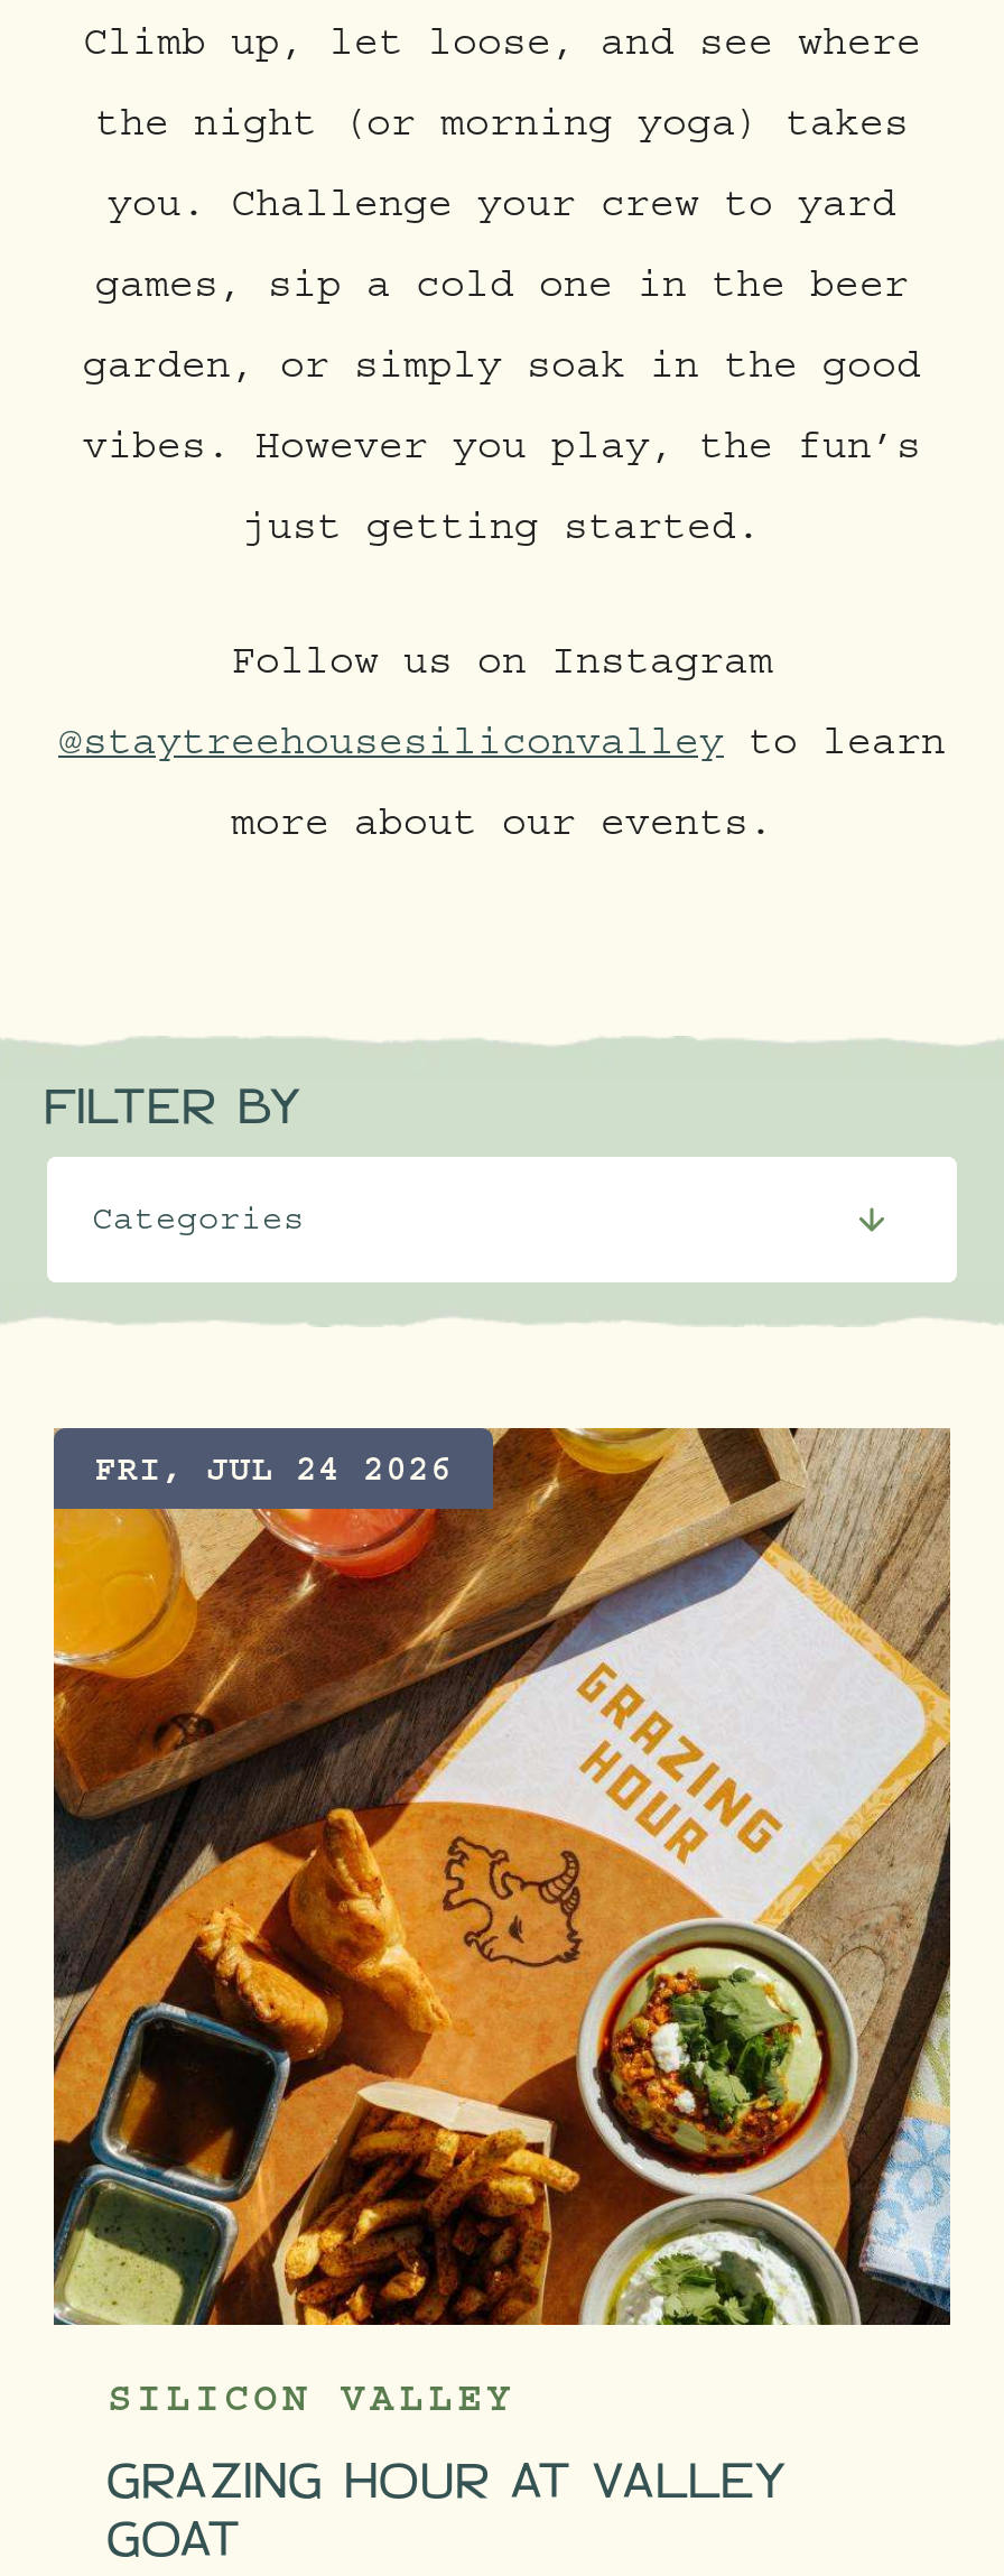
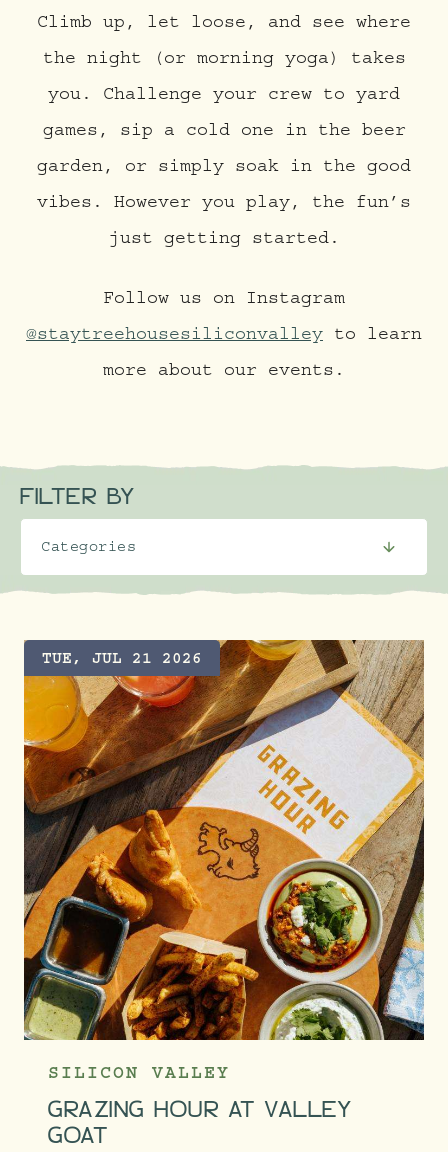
- FRI, JUL 24 2026
+ TUE, JUL 21 2026
